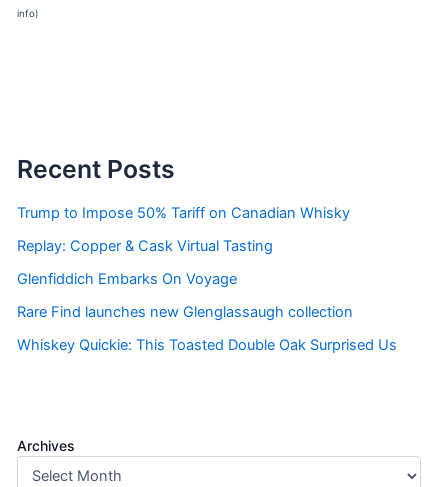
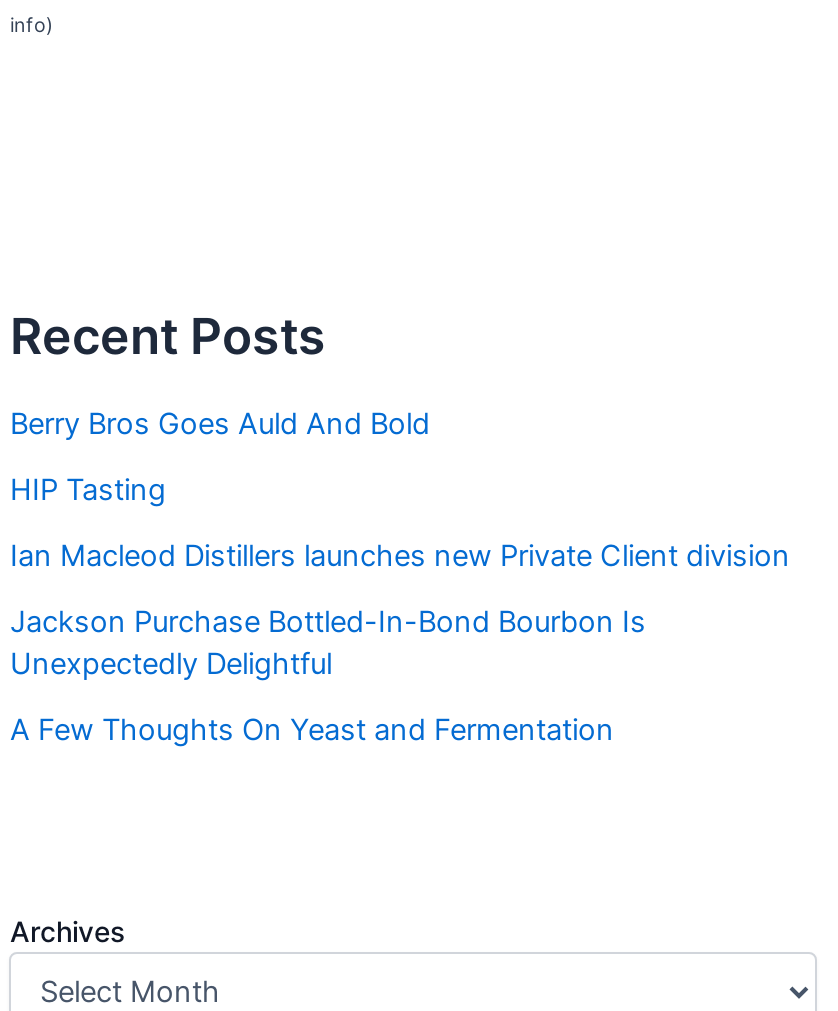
- Trump to Impose 50% Tariff on Canadian Whisky
+ Berry Bros Goes Auld And Bold

- Replay: Copper & Cask Virtual Tasting
+ HIP Tasting

- Glenfiddich Embarks On Voyage
+ Ian Macleod Distillers launches new Private Client division

- Rare Find launches new Glenglassaugh collection
+ Jackson Purchase Bottled-In-Bond Bourbon Is
+ Unexpectedly Delightful

- Whiskey Quickie: This Toasted Double Oak Surprised Us
+ A Few Thoughts On Yeast and Fermentation
